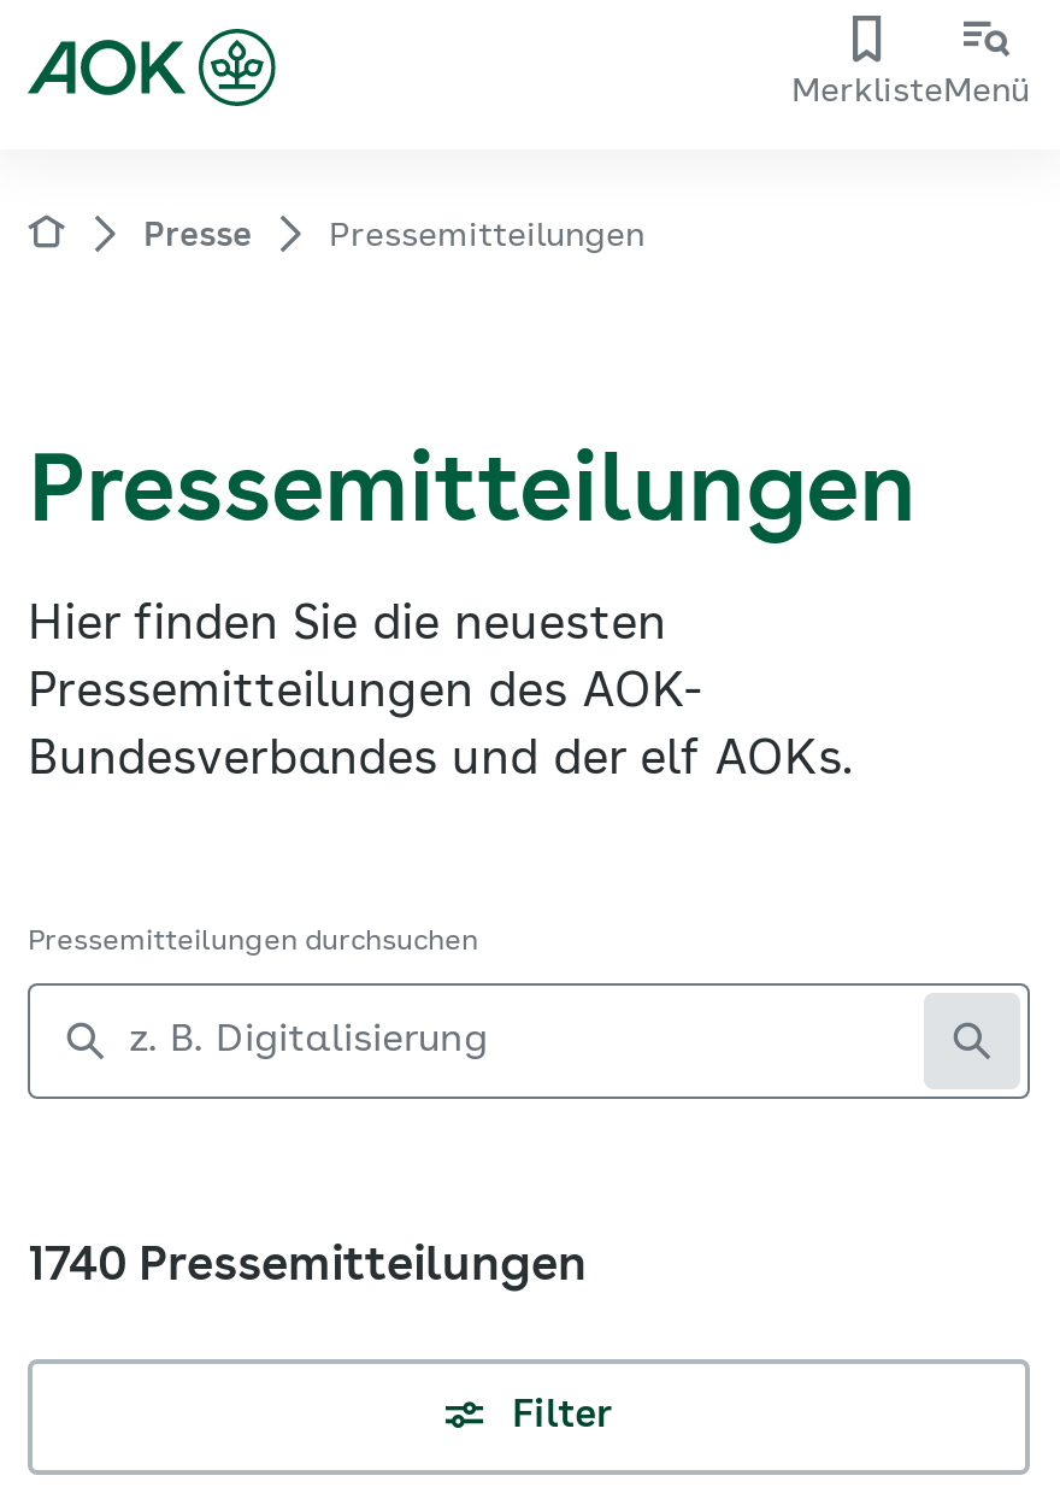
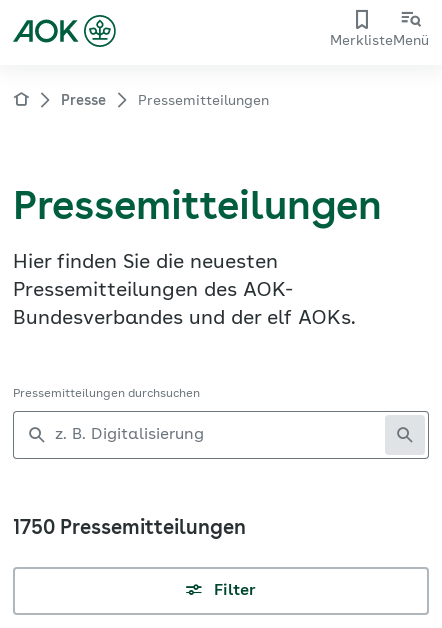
- 1740 Pressemitteilungen
+ 1750 Pressemitteilungen
